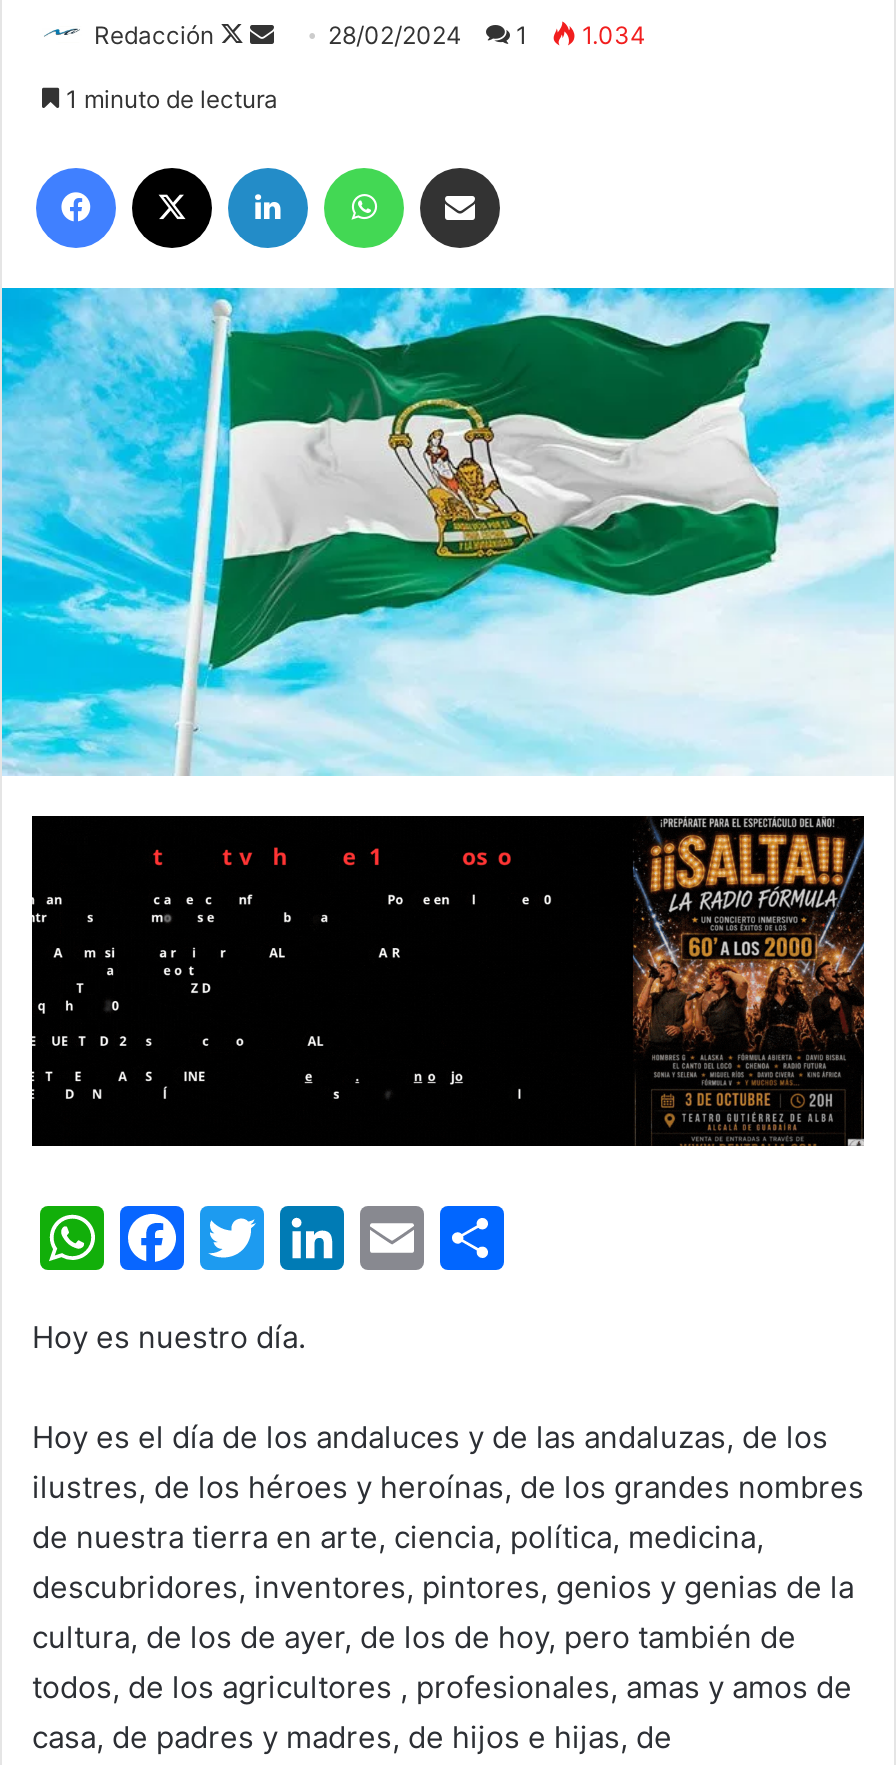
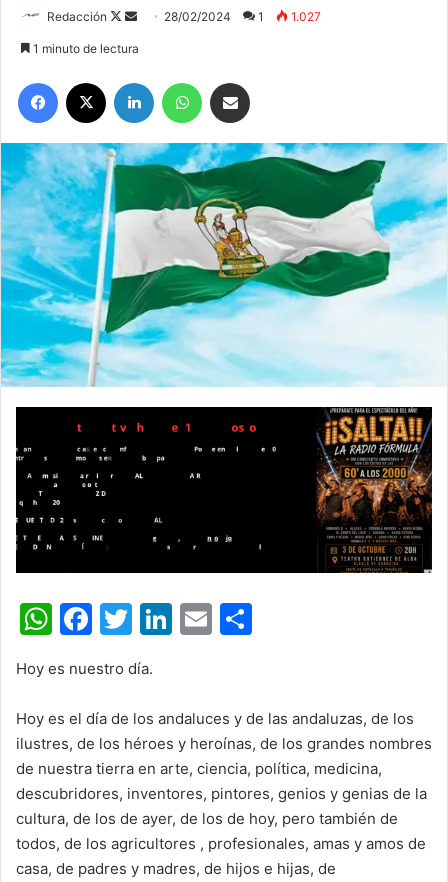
- 1.034
+ 1.027
